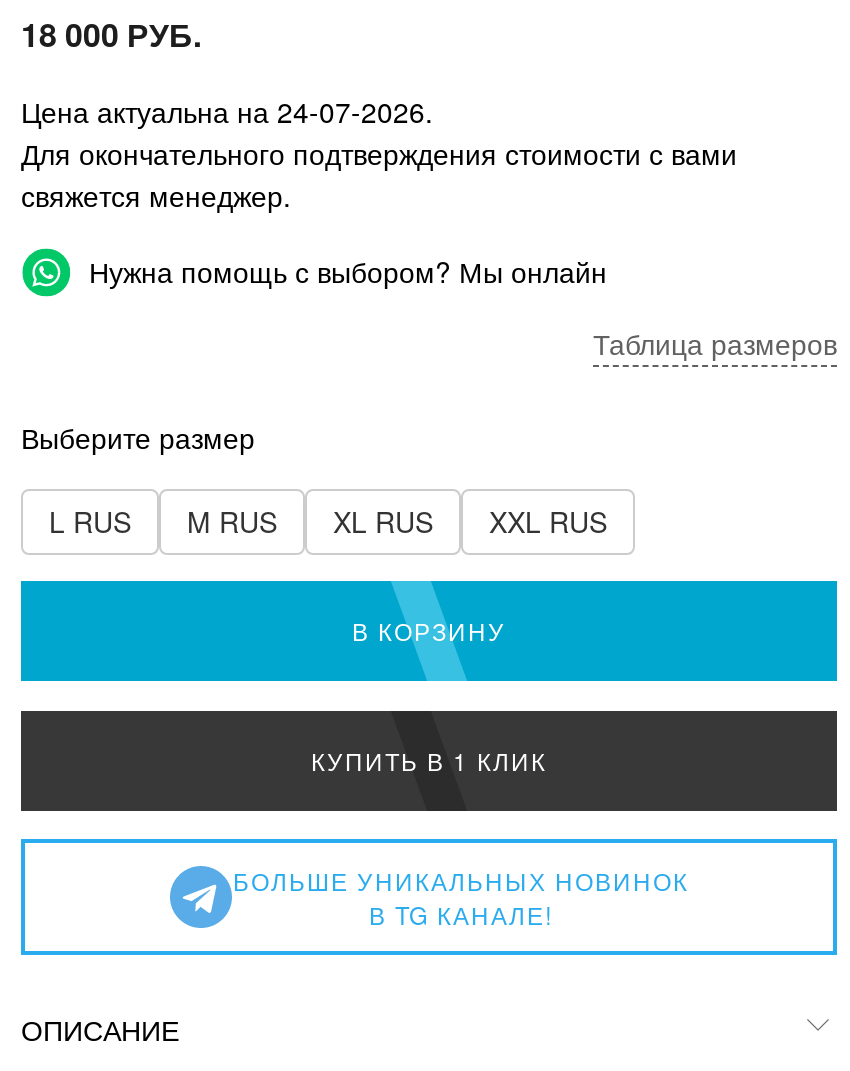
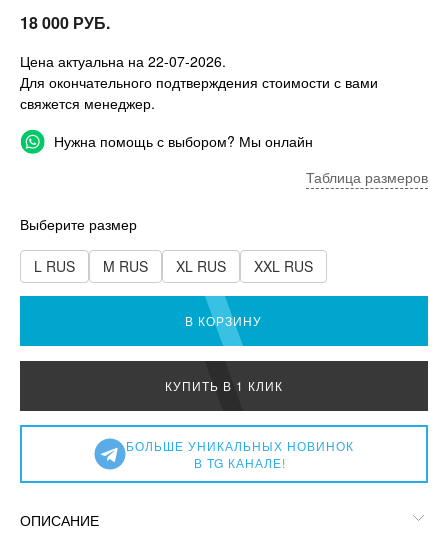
- Цена актуальна на 24-07-2026.
+ Цена актуальна на 22-07-2026.
